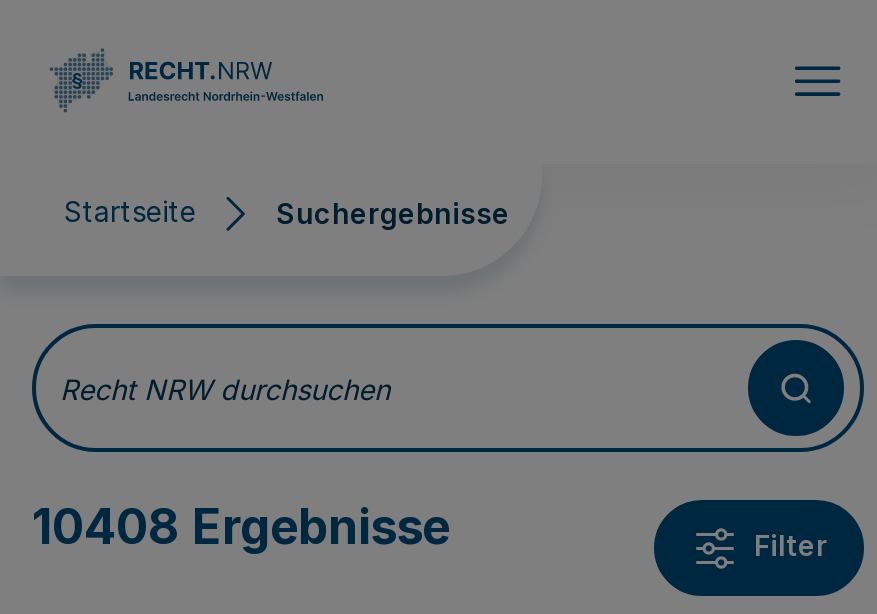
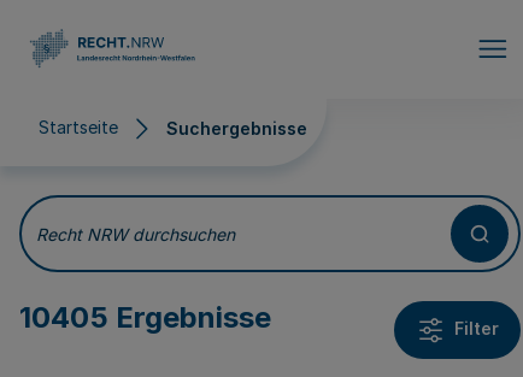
- 10408 Ergebnisse
+ 10405 Ergebnisse
